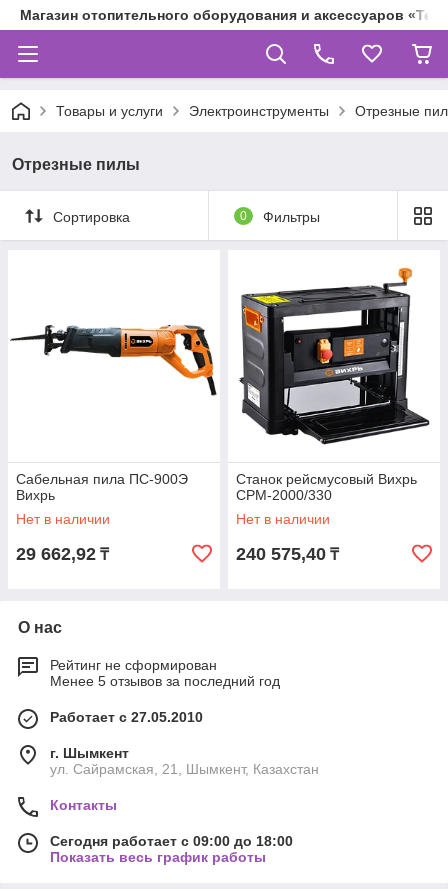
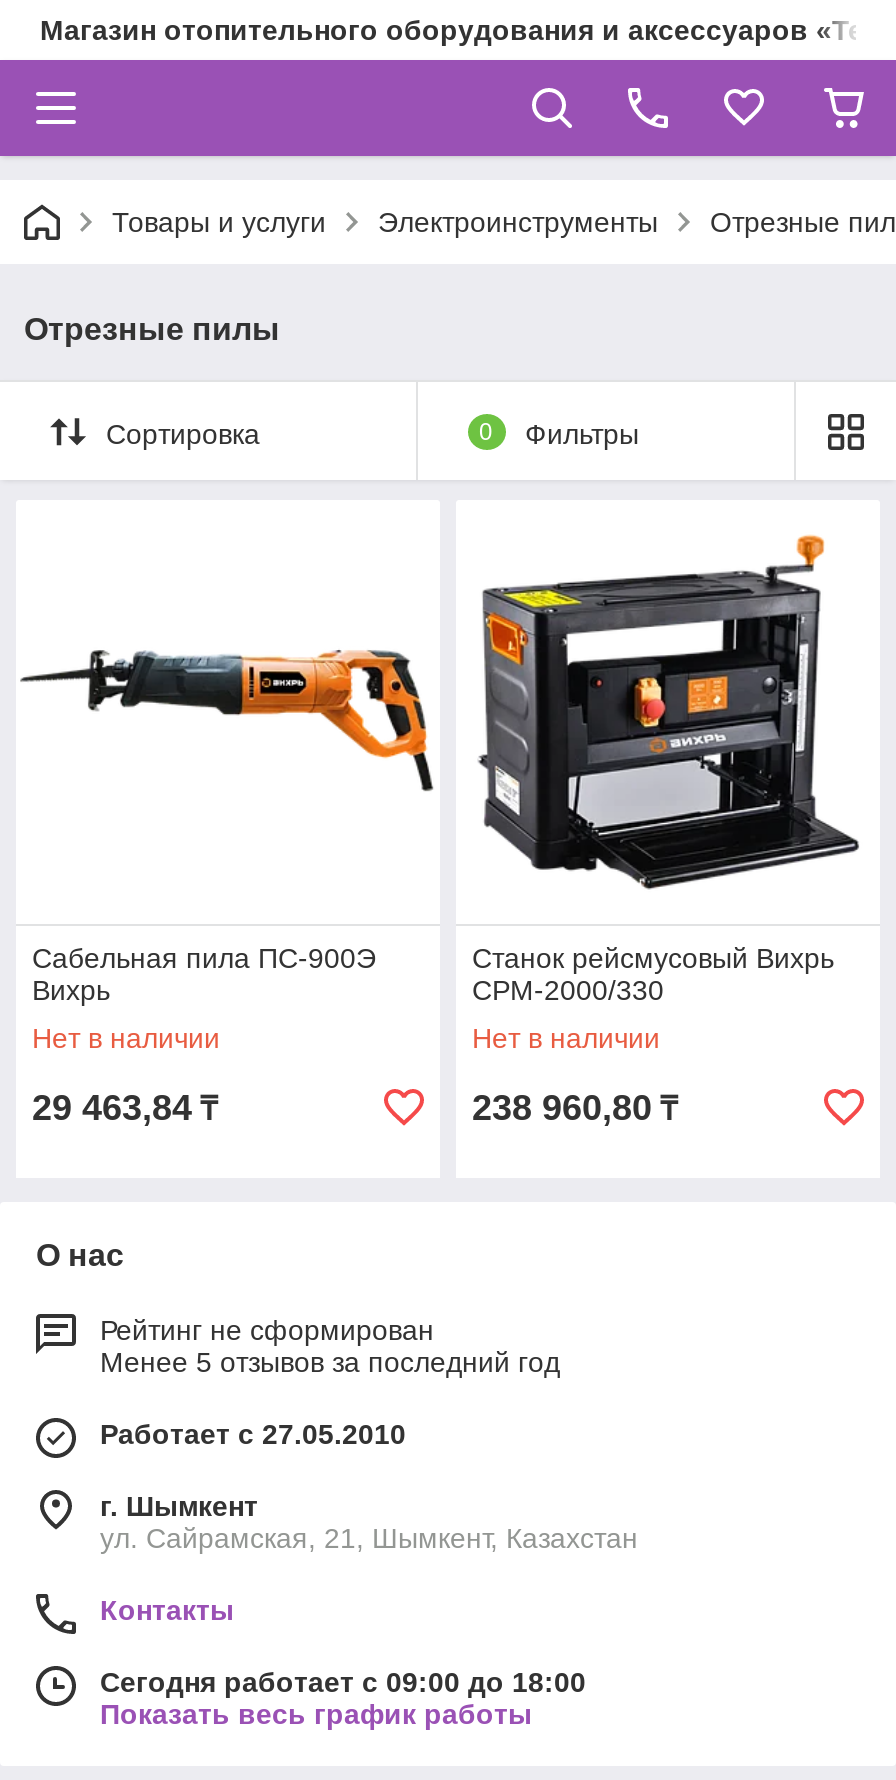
- 29 662,92 ₸
+ 29 463,84 ₸

- 240 575,40 ₸
+ 238 960,80 ₸
